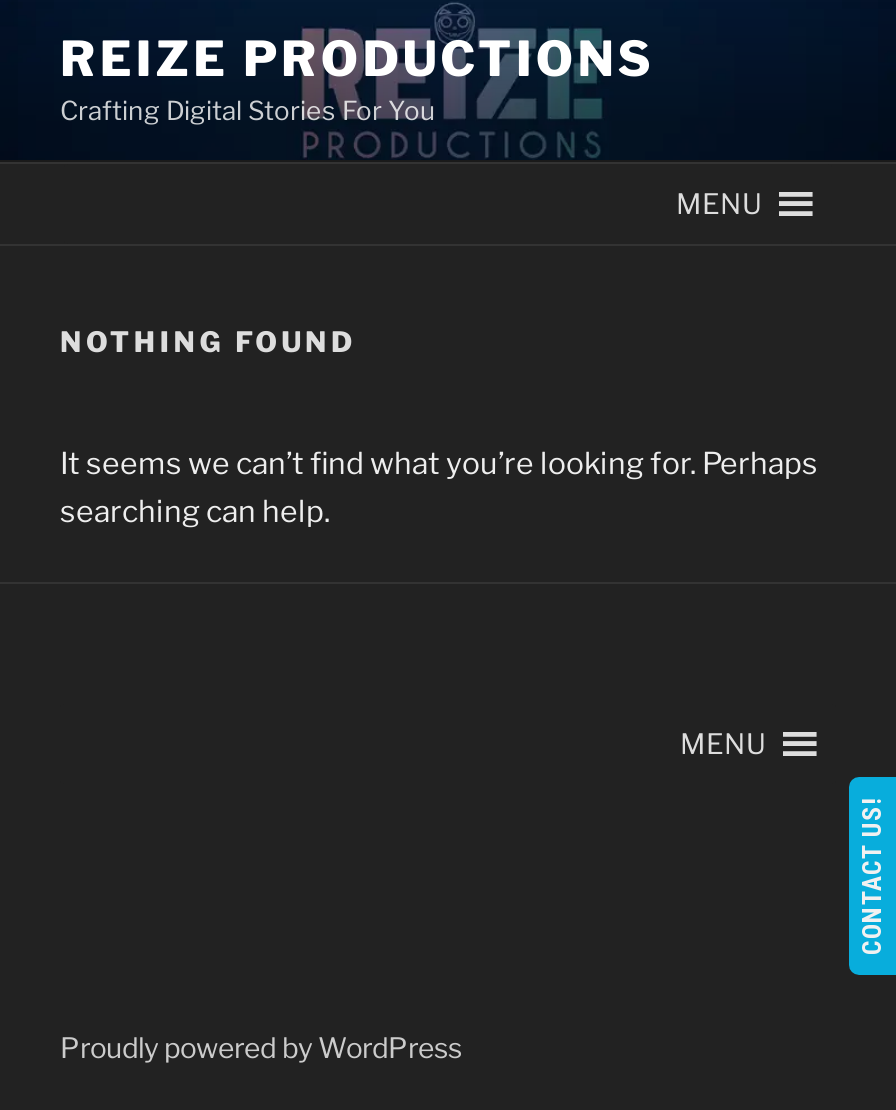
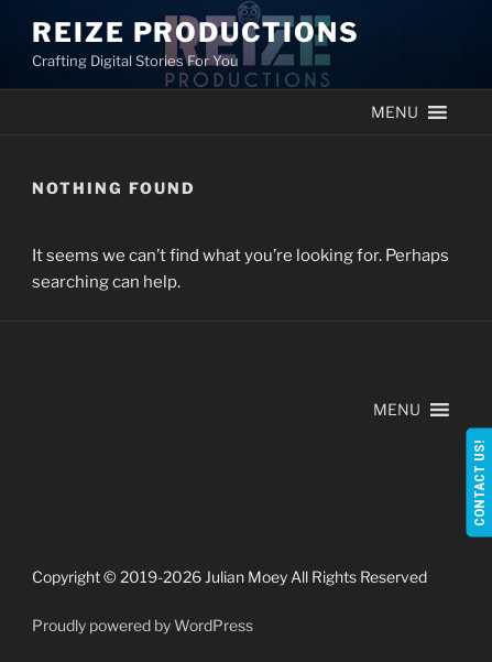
+ Copyright © 2019-2026 Julian Moey All Rights Reserved
